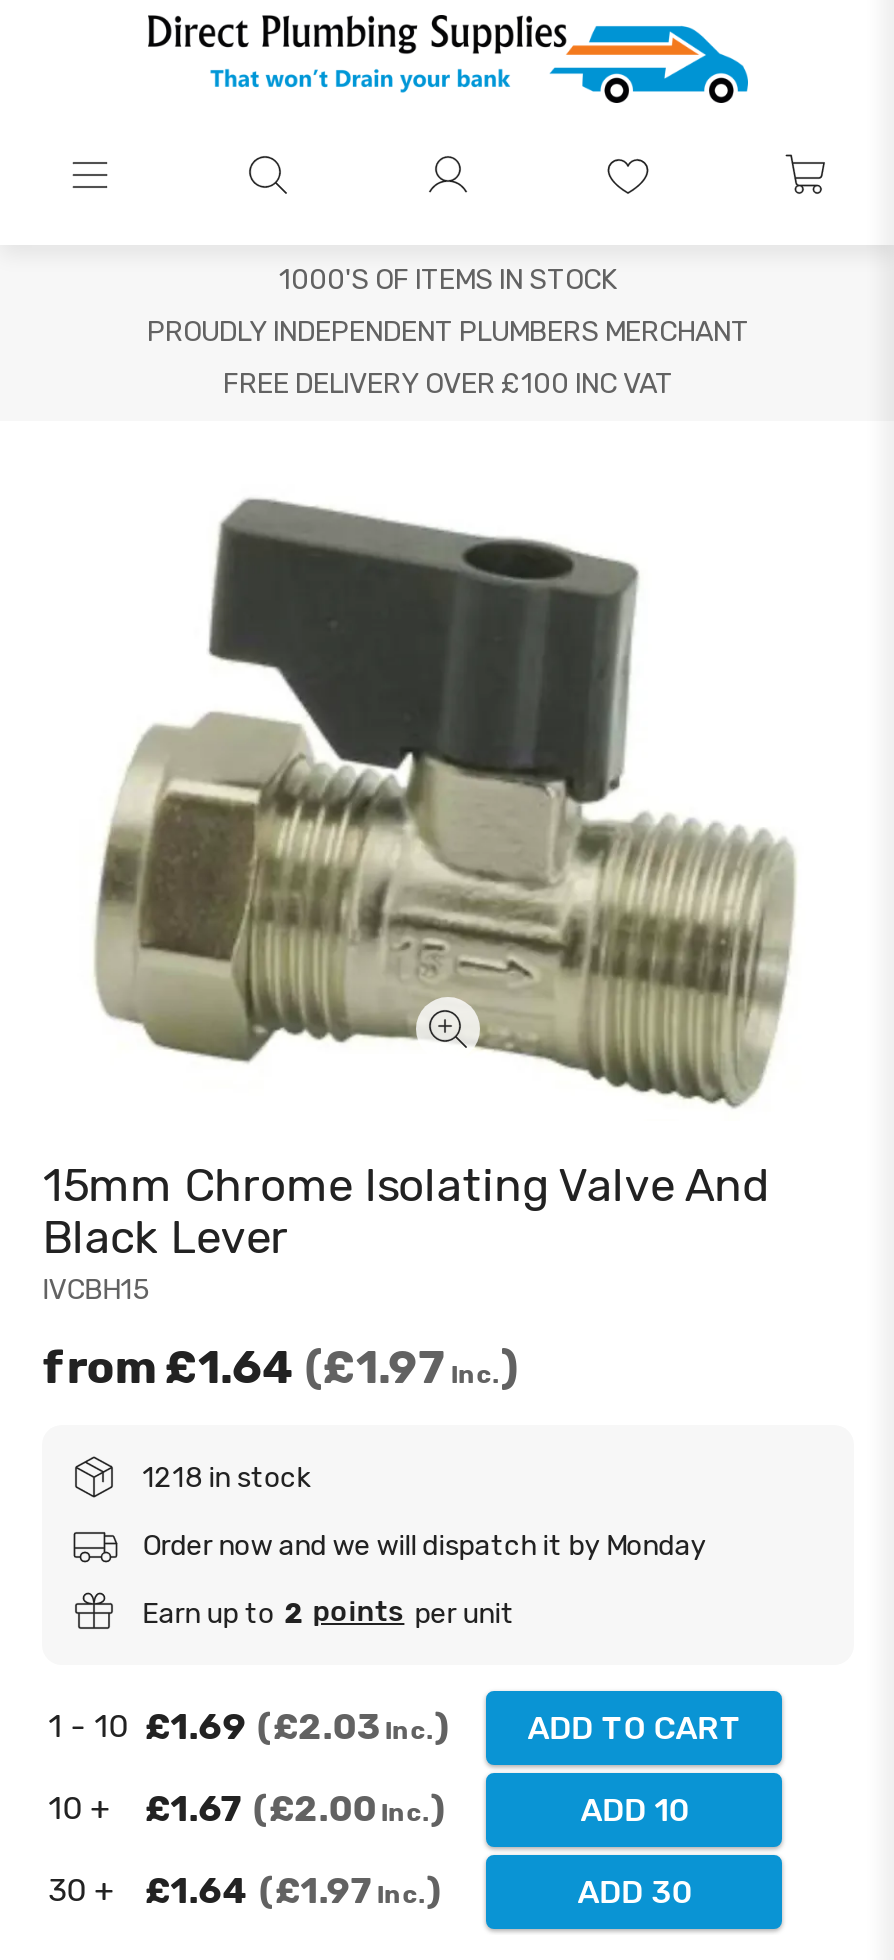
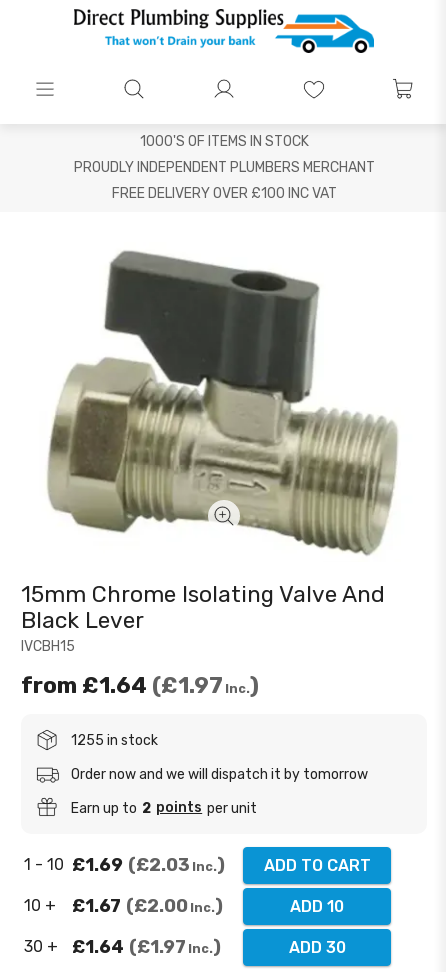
- 1218 in stock
+ 1255 in stock

- Order now and we will dispatch it by Monday
+ Order now and we will dispatch it by tomorrow
